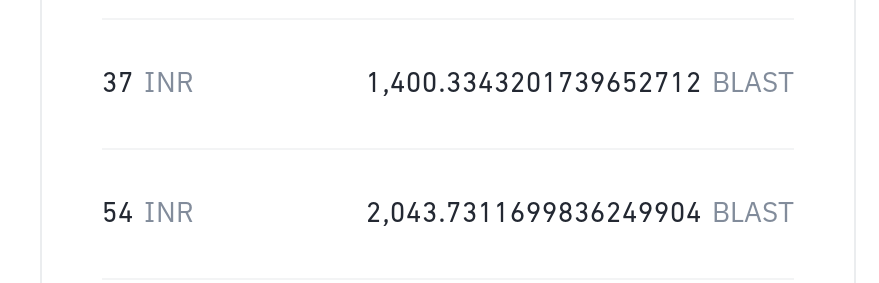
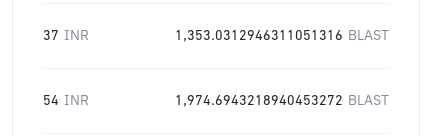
- 1,400.3343201739652712 BLAST
+ 1,353.0312946311051316 BLAST

- 2,043.7311699836249904 BLAST
+ 1,974.6943218940453272 BLAST
